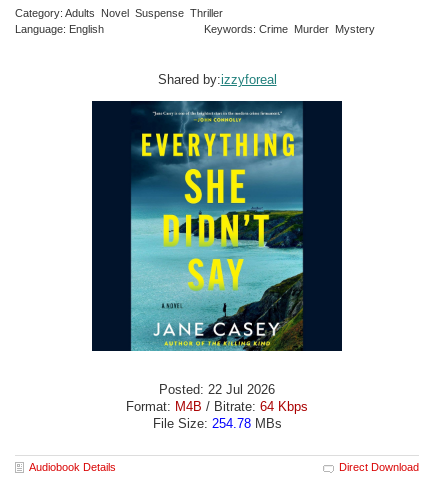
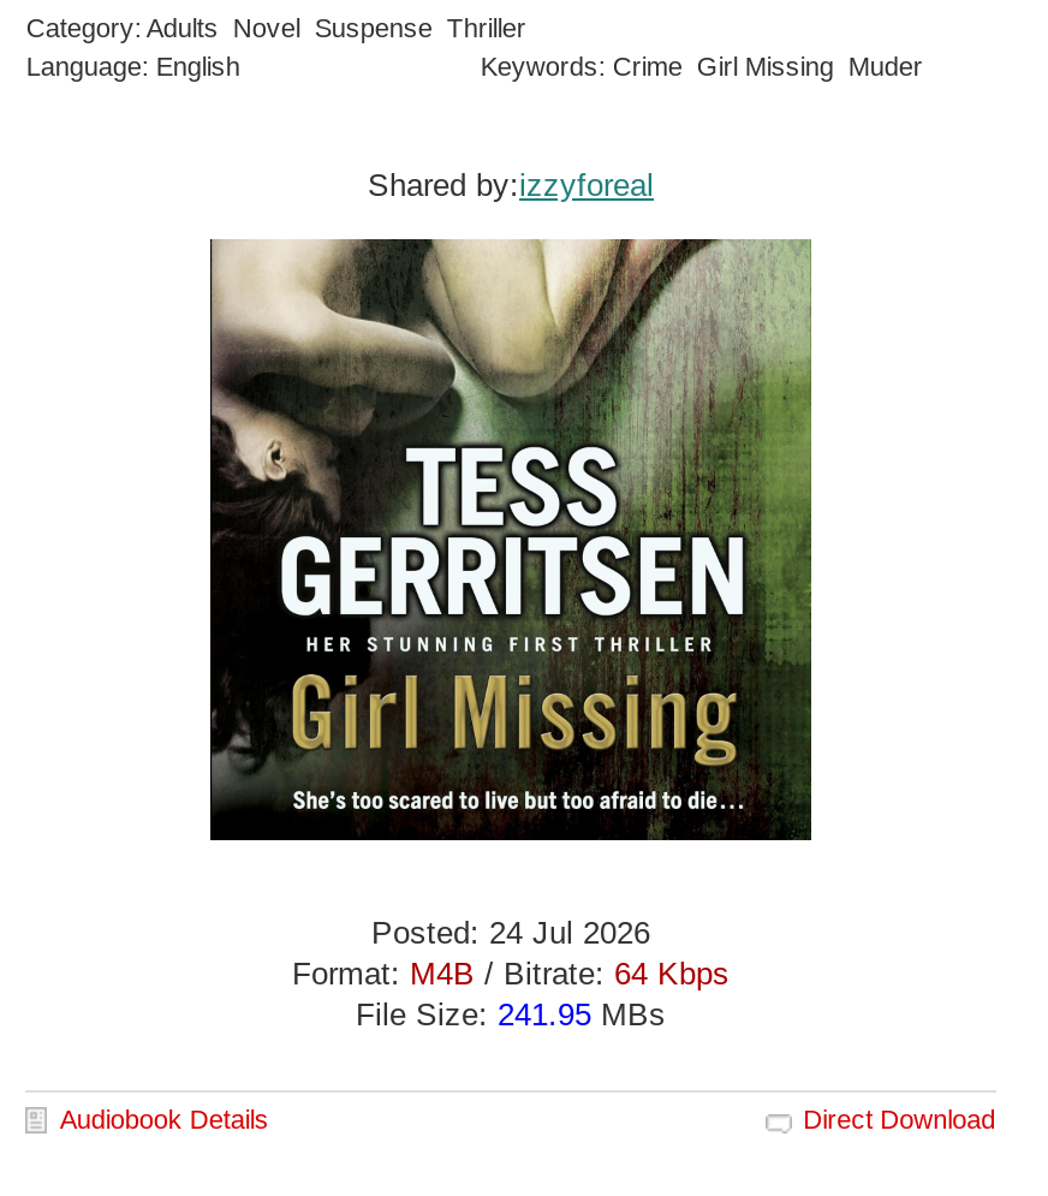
- Keywords: Crime Murder Mystery
+ Keywords: Crime Girl Missing Muder

- [image]
- Posted: 22 Jul 2026
+ [image]
+ Posted: 24 Jul 2026

- File Size: 254.78 MBs
+ File Size: 241.95 MBs
